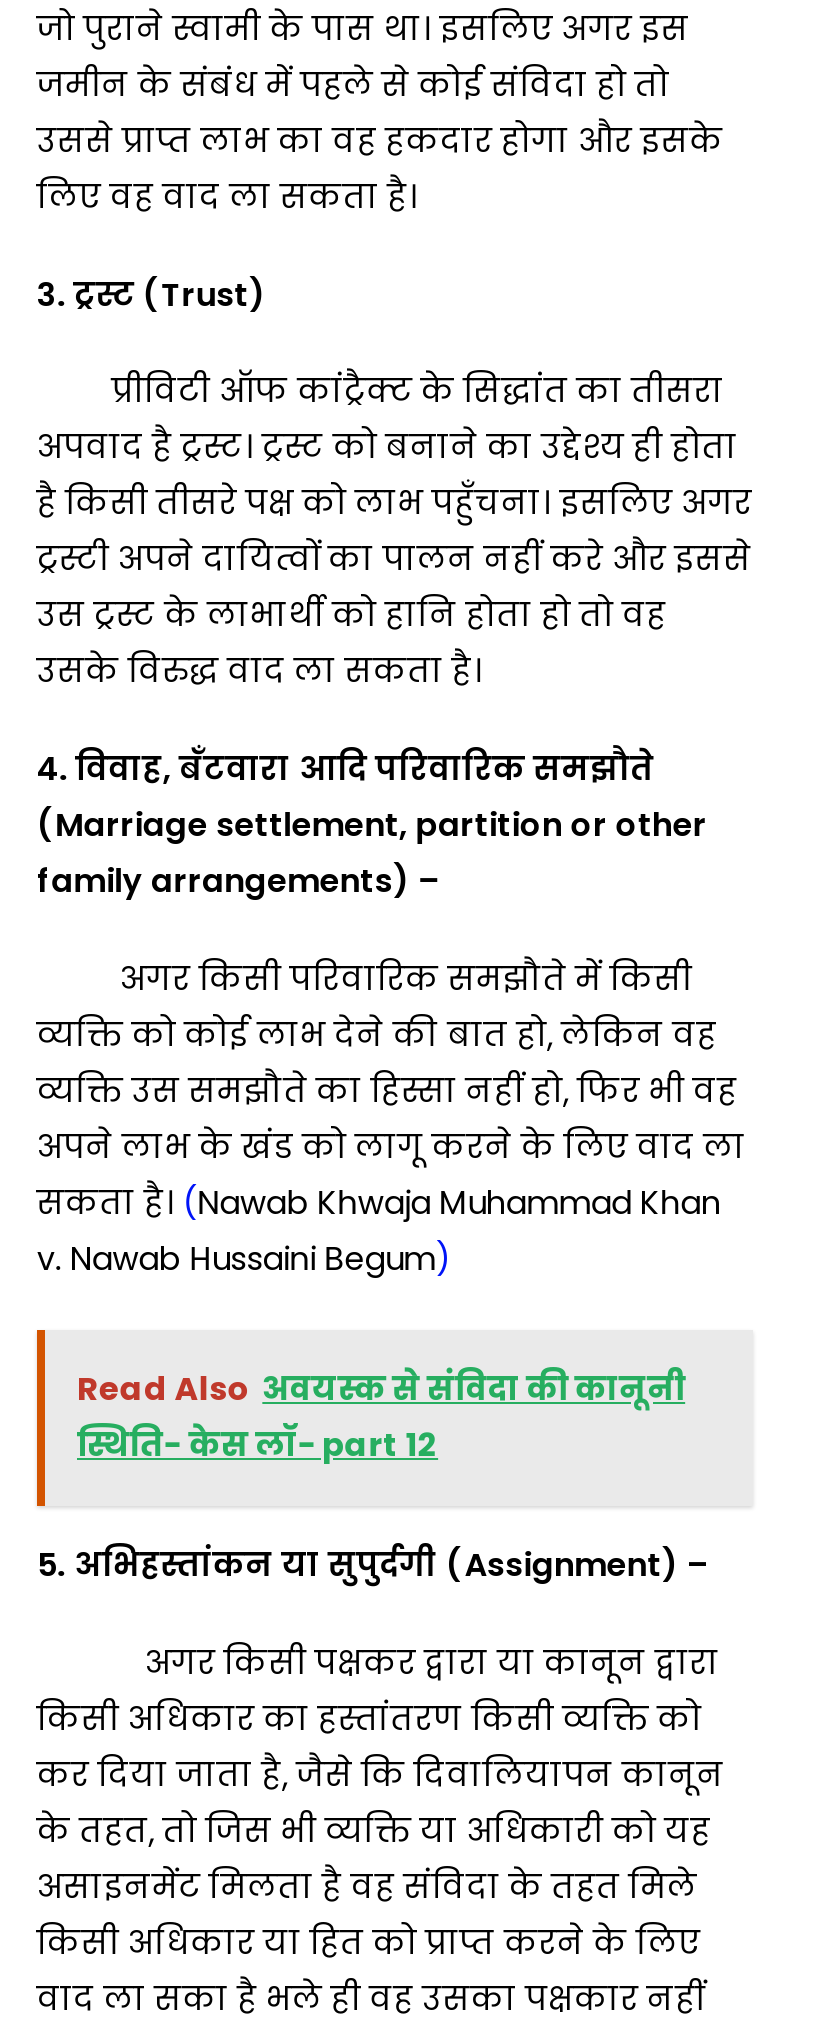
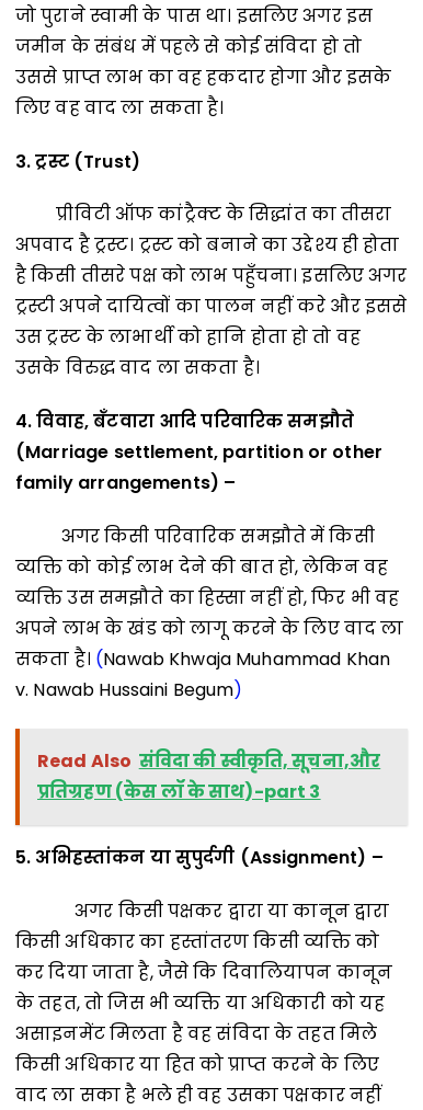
- Read Also अवयस्क से संविदा की कानूनी
- स्थिति- केस लॉ- part 12
+ Read Also संविदा की स्वीकृति, सूचना,और
+ प्रतिग्रहण (केस लॉ के साथ)-part 3
